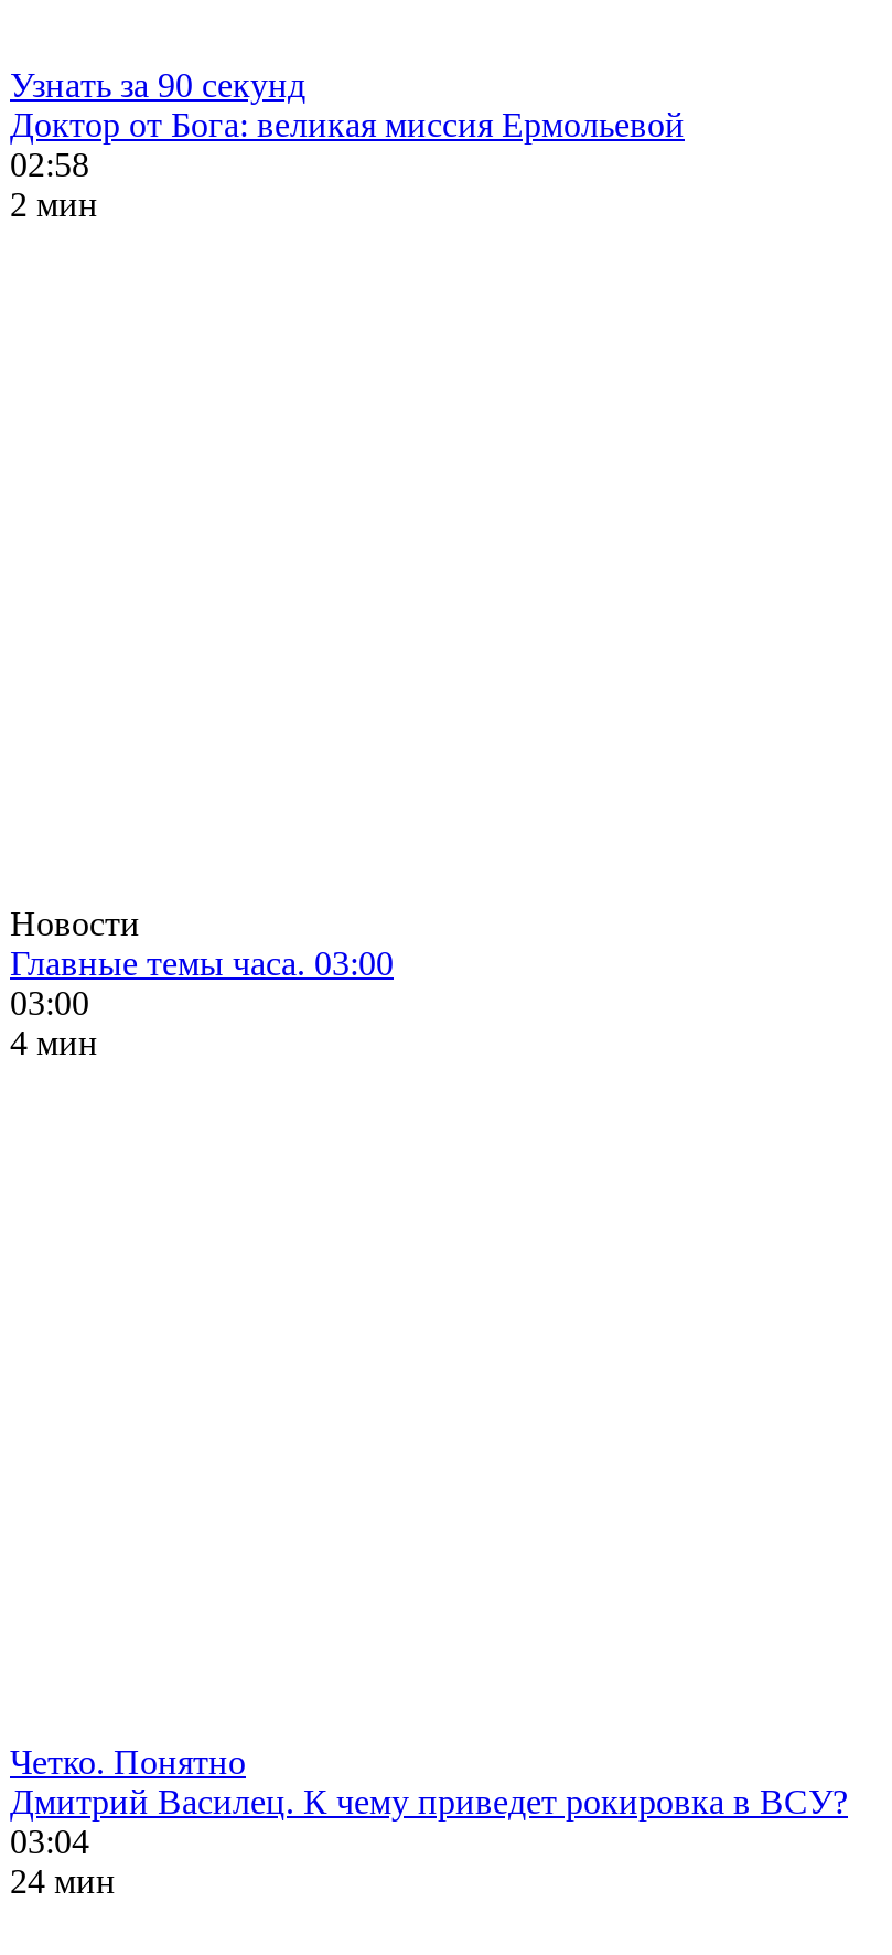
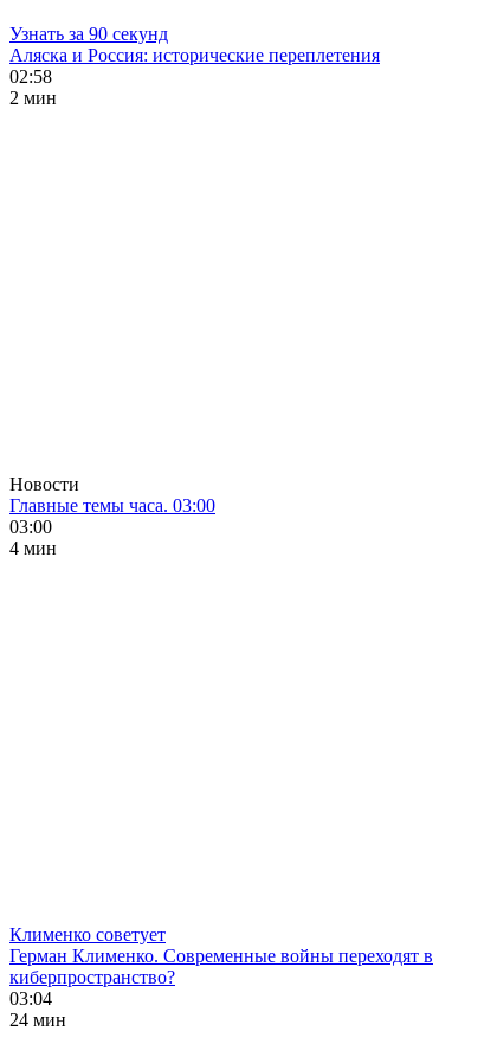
- Доктор от Бога: великая миссия Ермольевой
+ Аляска и Россия: исторические переплетения

- Четко. Понятно
- Дмитрий Василец. К чему приведет рокировка в ВСУ?
+ Клименко советует
+ Герман Клименко. Современные войны переходят в
+ киберпространство?
